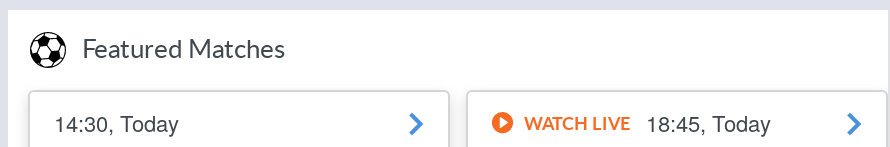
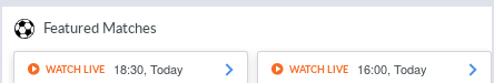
- 14:30, Today
+ WATCH LIVE
+ 18:30, Today

- WATCH LIVE 18:45, Today
+ WATCH LIVE 16:00, Today
